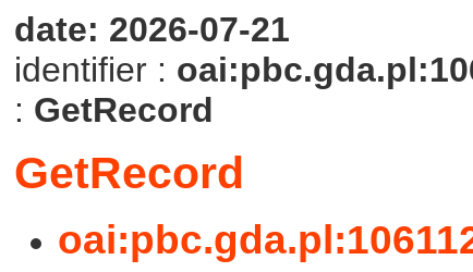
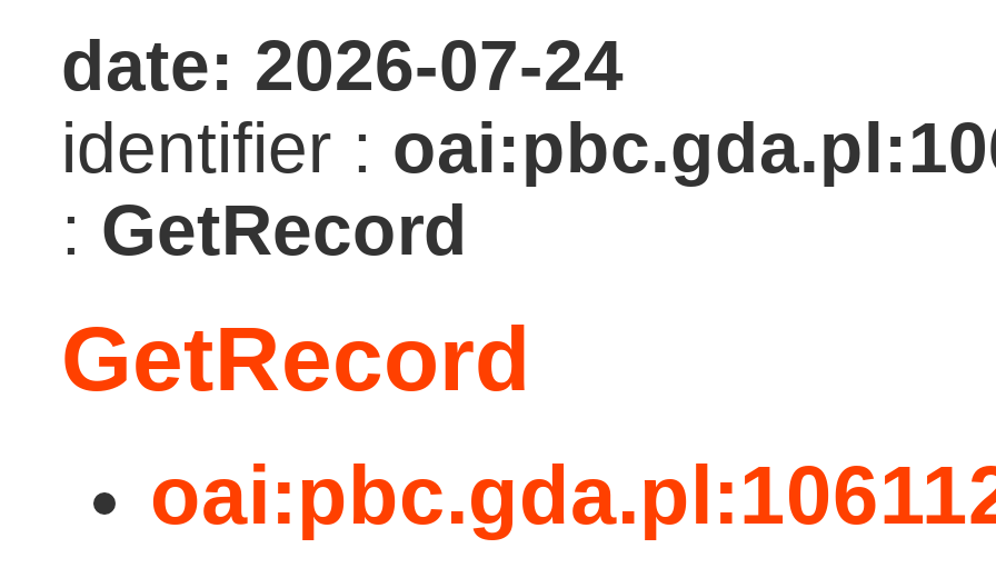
- date: 2026-07-21
+ date: 2026-07-24
